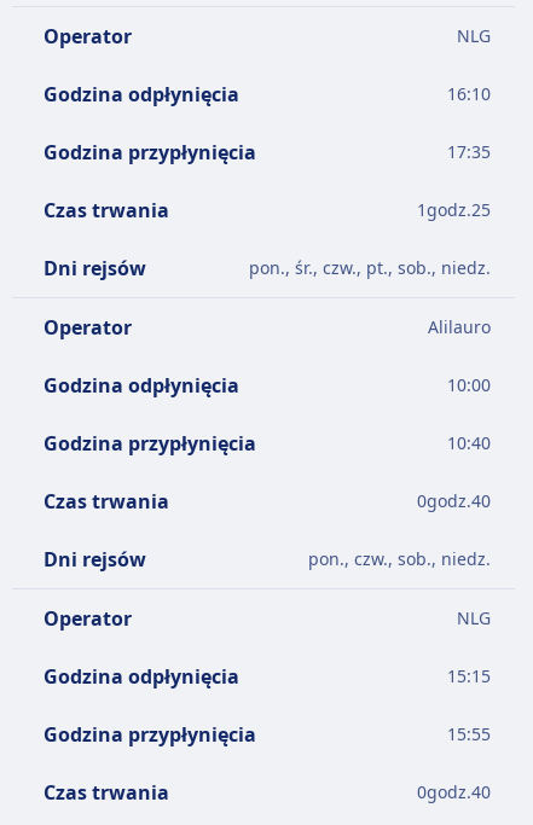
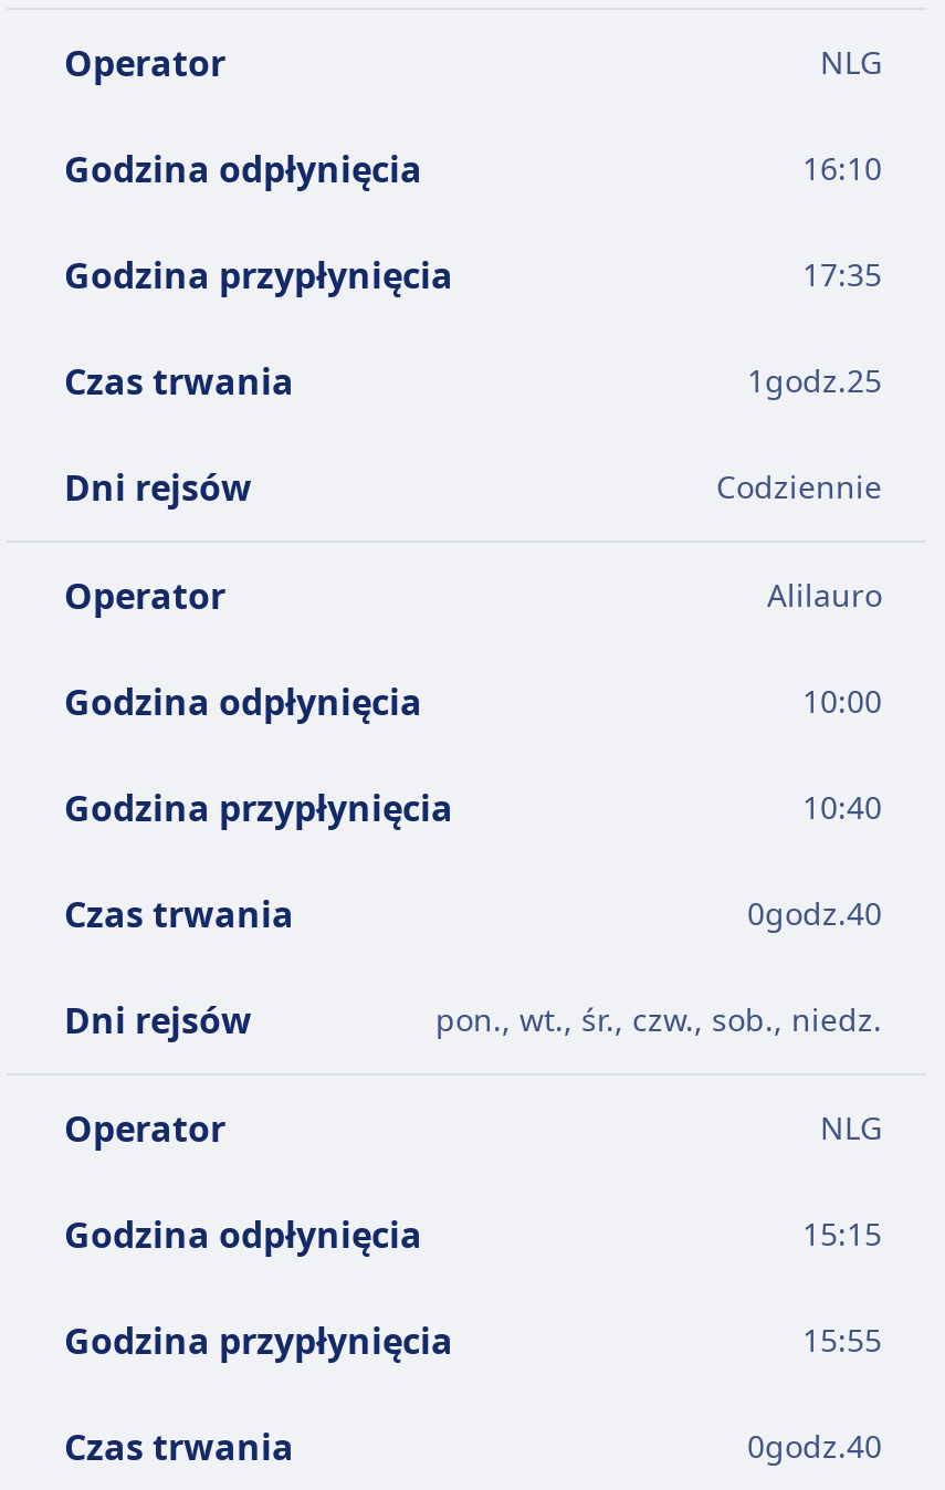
- pon., śr., czw., pt., sob., niedz.
+ Codziennie

- pon., czw., sob., niedz.
+ pon., wt., śr., czw., sob., niedz.
